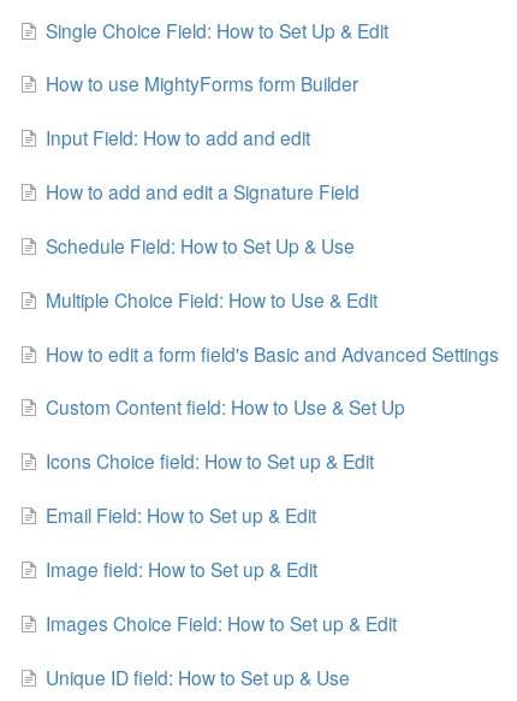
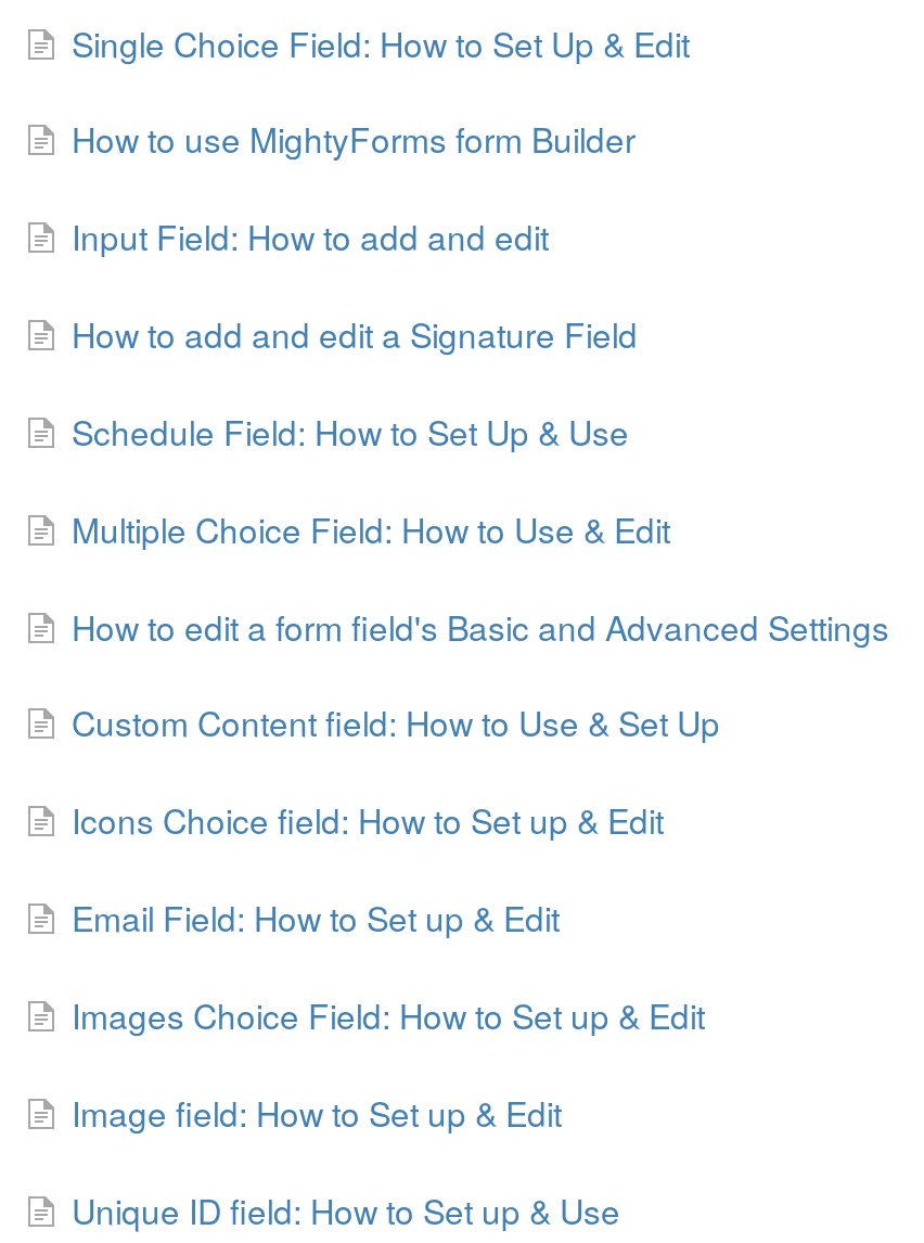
moved down: Image field: How to Set up & Edit

moved up: Images Choice Field: How to Set up & Edit
